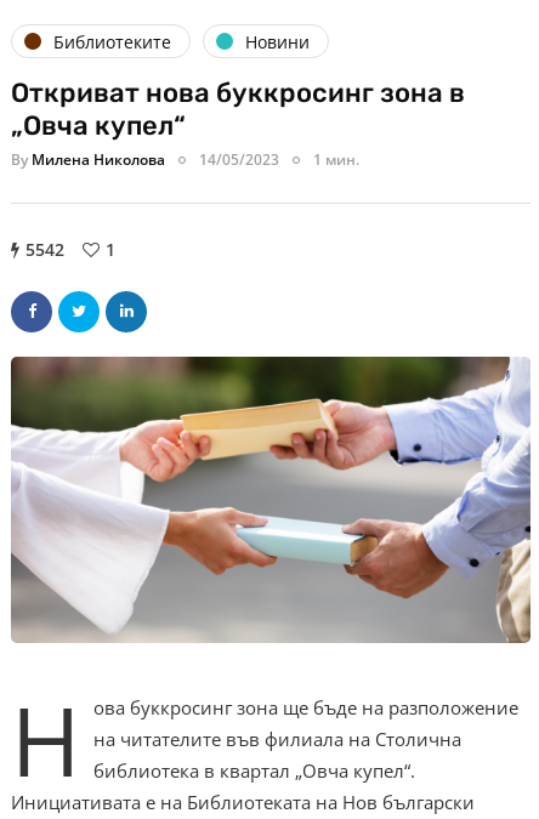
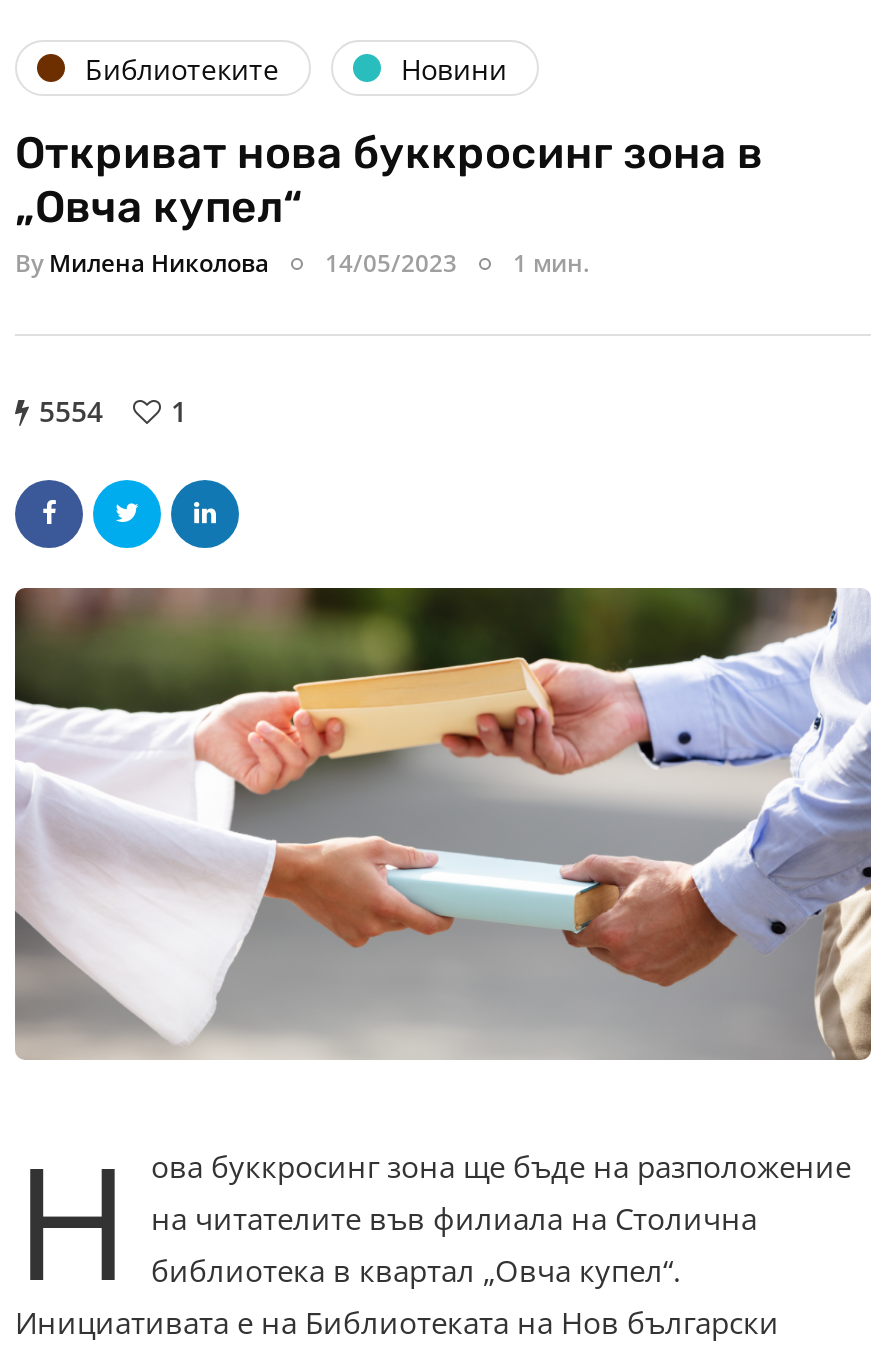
- 5542 1
+ 5554 1
